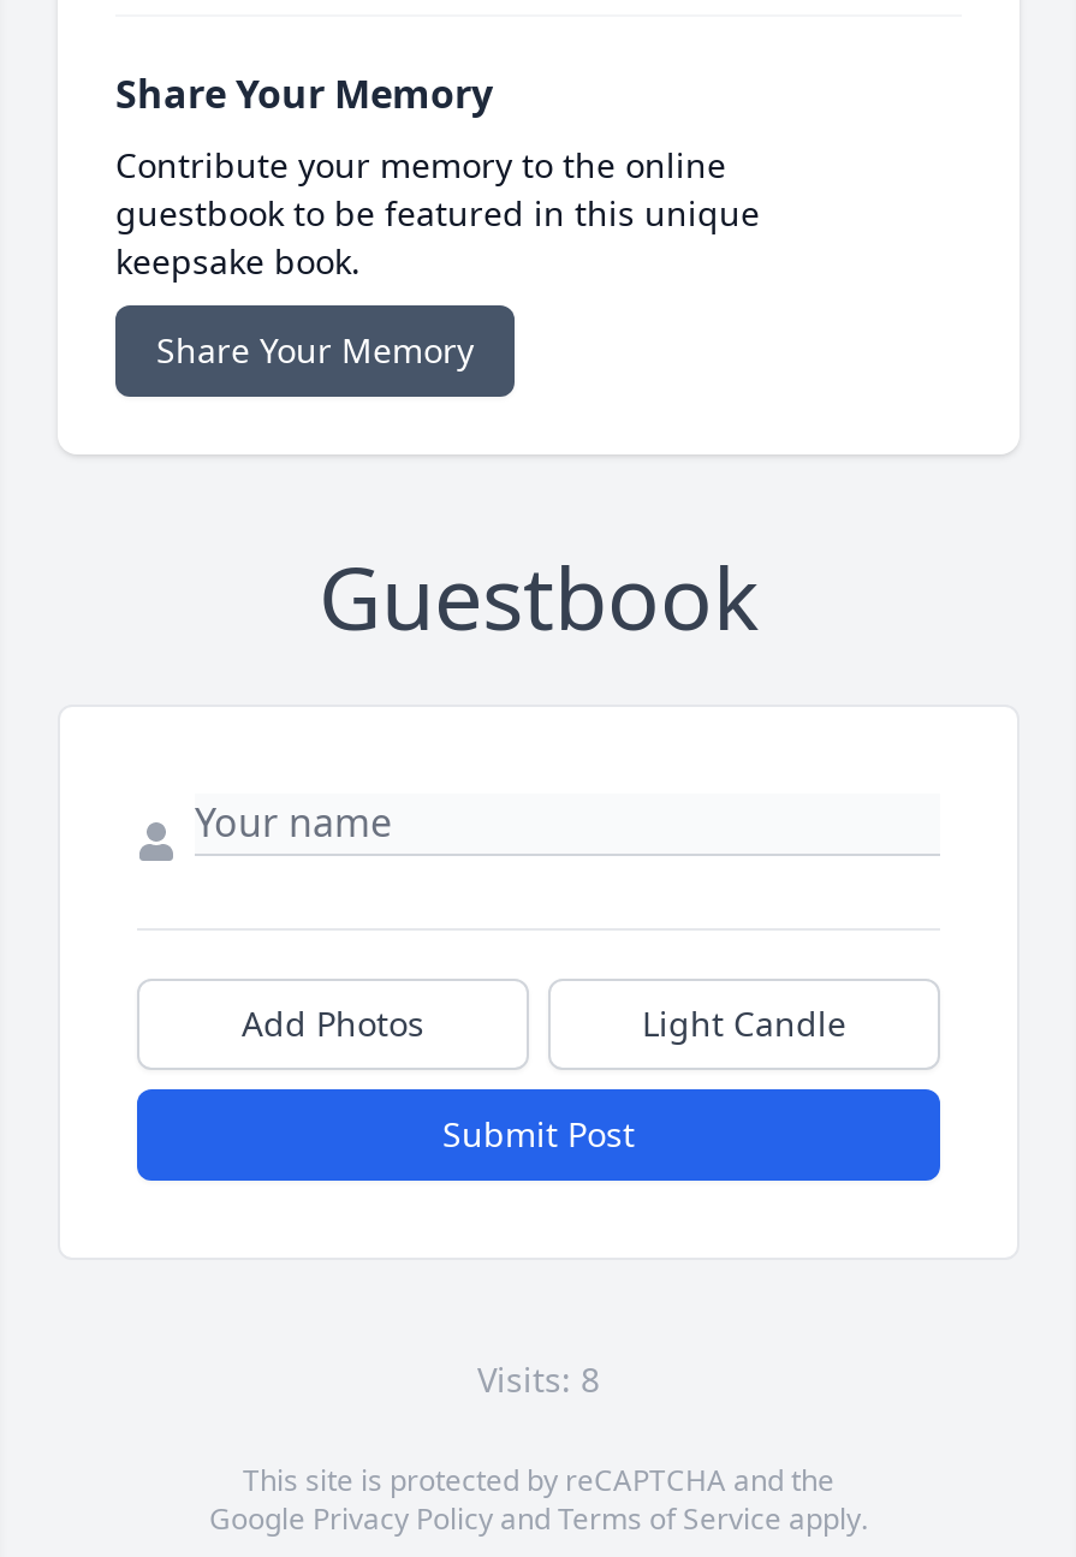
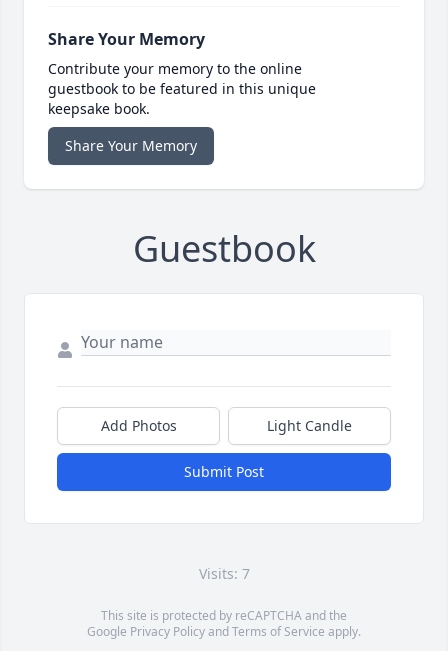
- Visits: 8
+ Visits: 7
